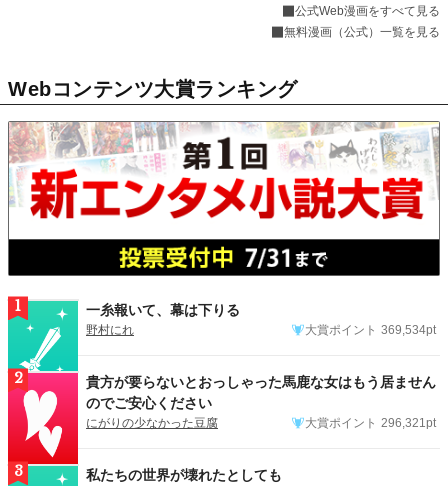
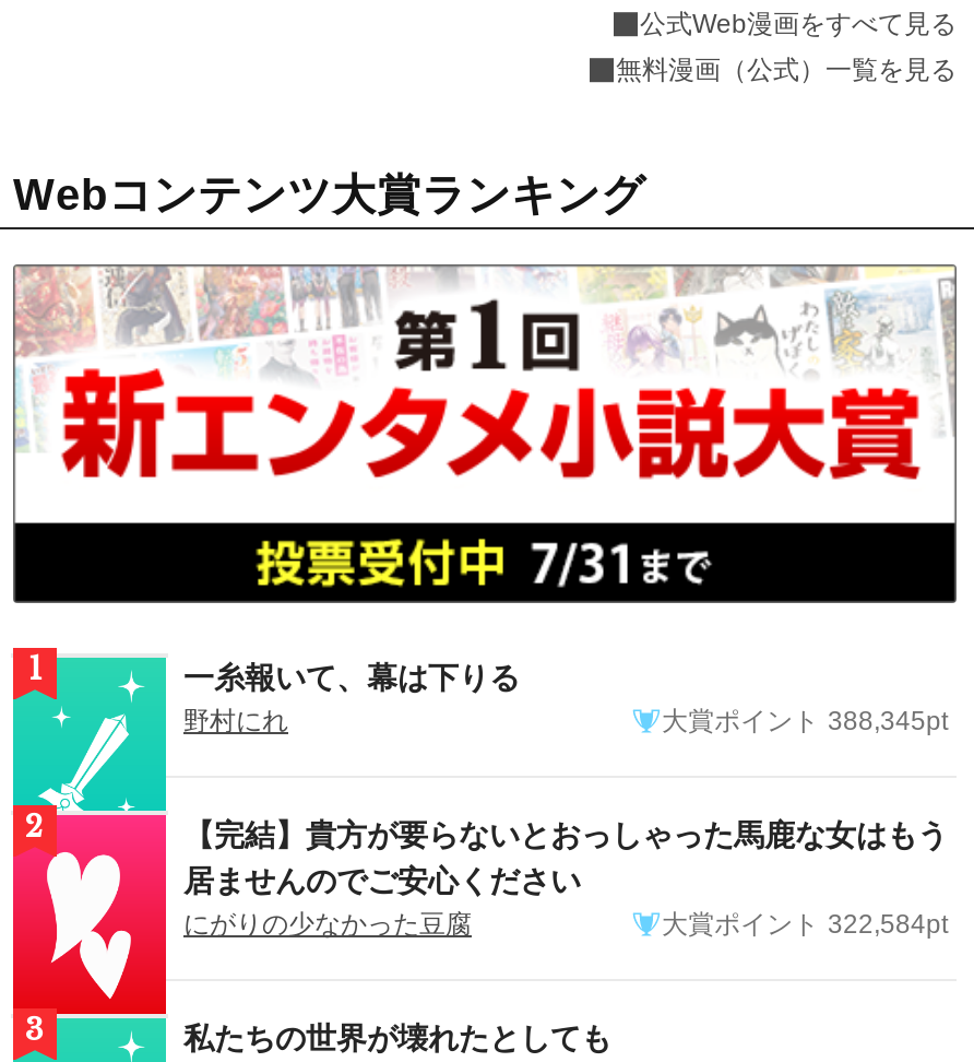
- 大賞ポイント 369,534pt
+ 大賞ポイント 388,345pt

- 貴方が要らないとおっしゃった馬鹿な女はもう居ません
- のでご安心ください
+ 【完結】貴方が要らないとおっしゃった馬鹿な女はもう
+ 居ませんのでご安心ください

- 大賞ポイント 296,321pt
+ 大賞ポイント 322,584pt
